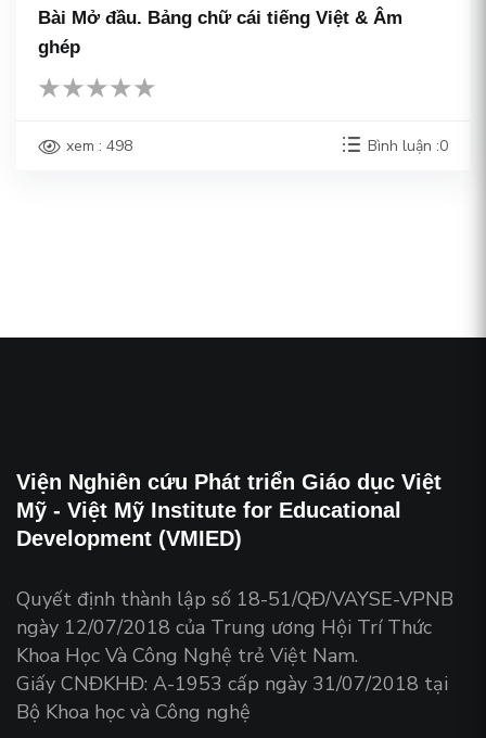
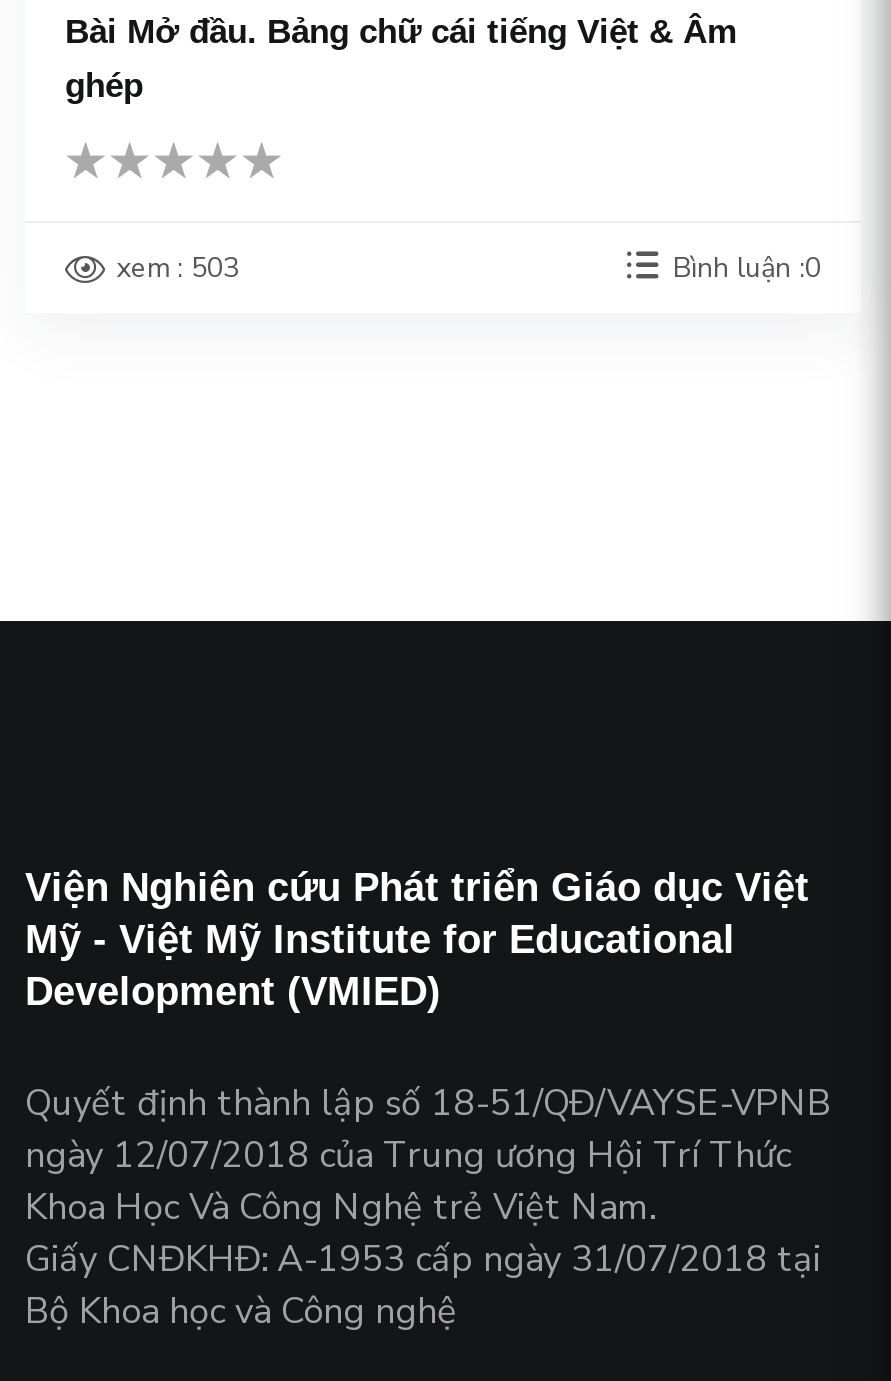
- xem : 498
+ xem : 503
